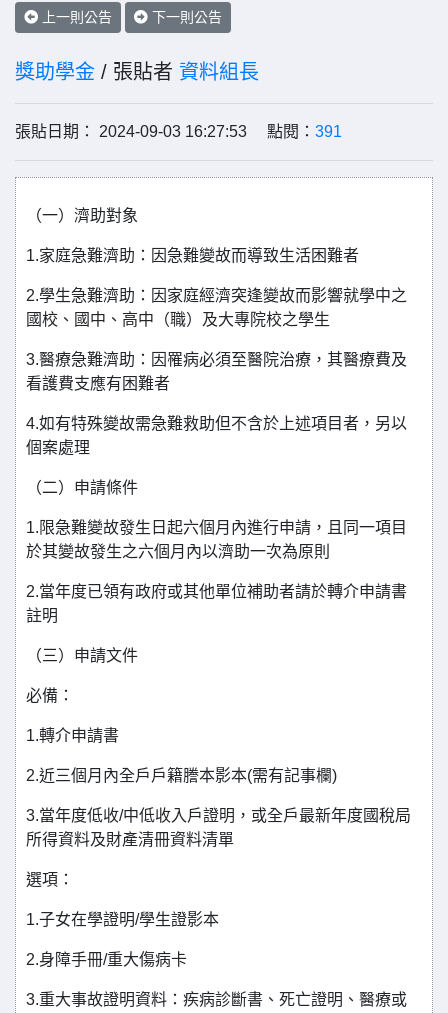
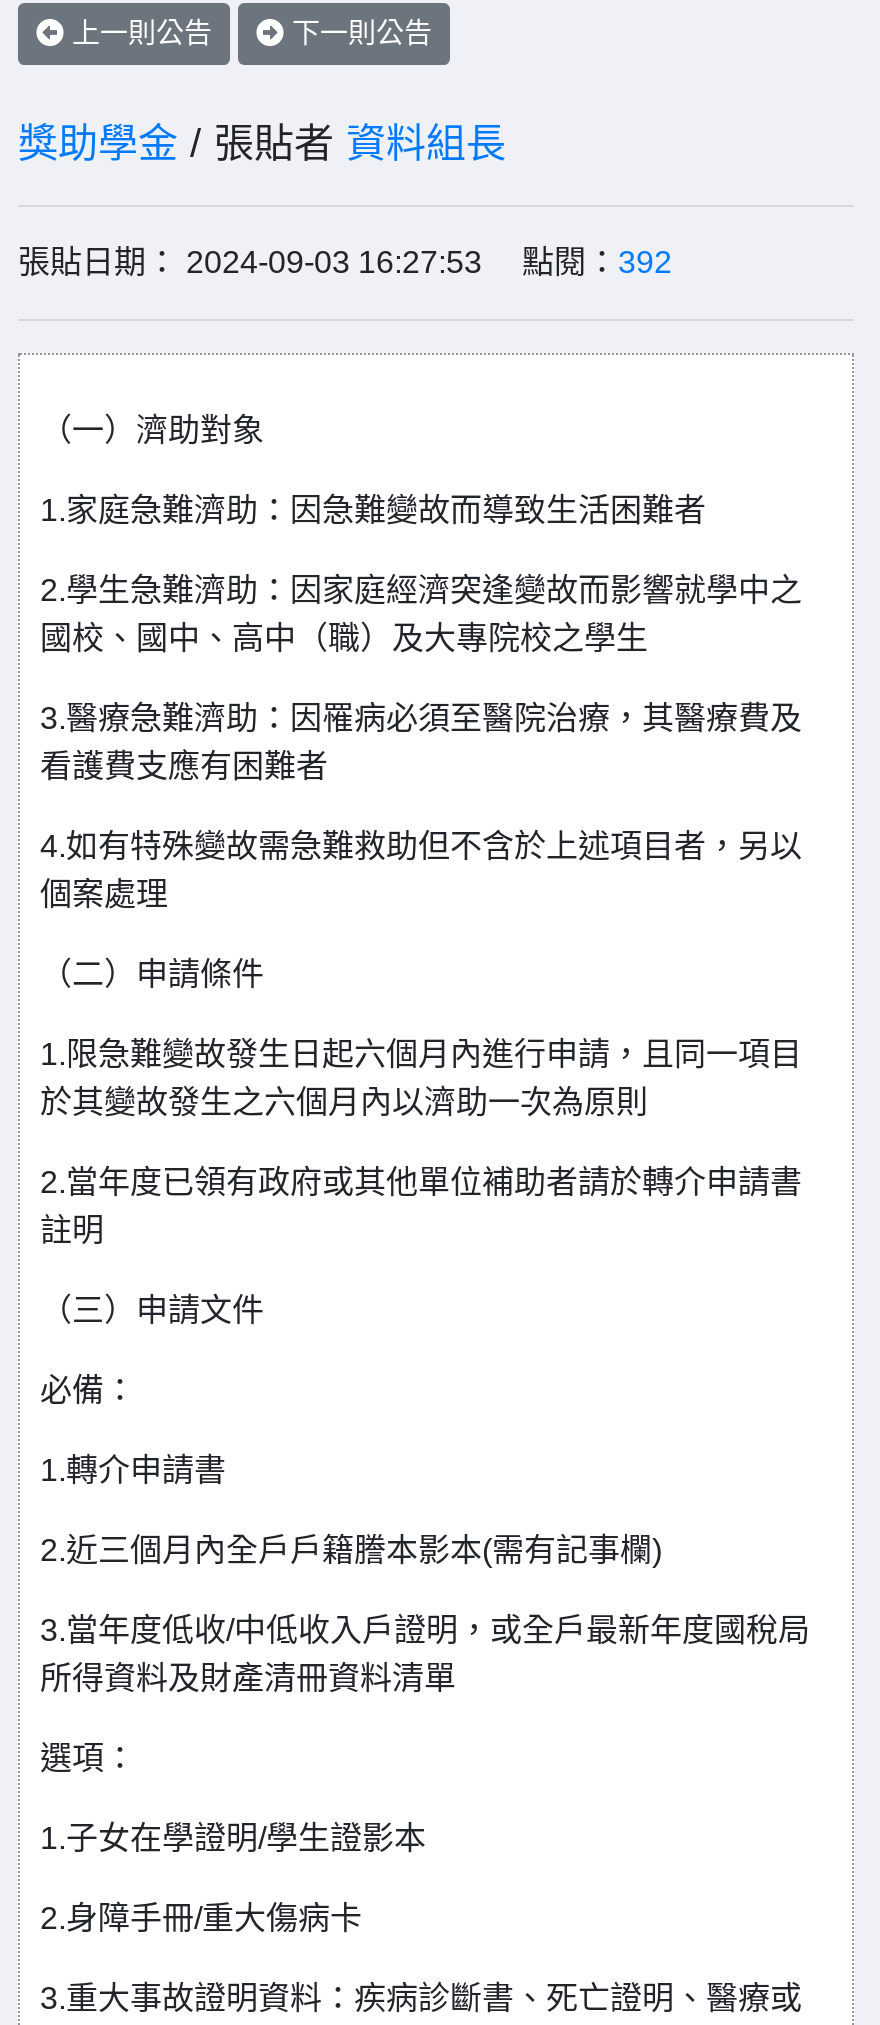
- 張貼日期： 2024-09-03 16:27:53 點閱：391
+ 張貼日期： 2024-09-03 16:27:53 點閱：392
